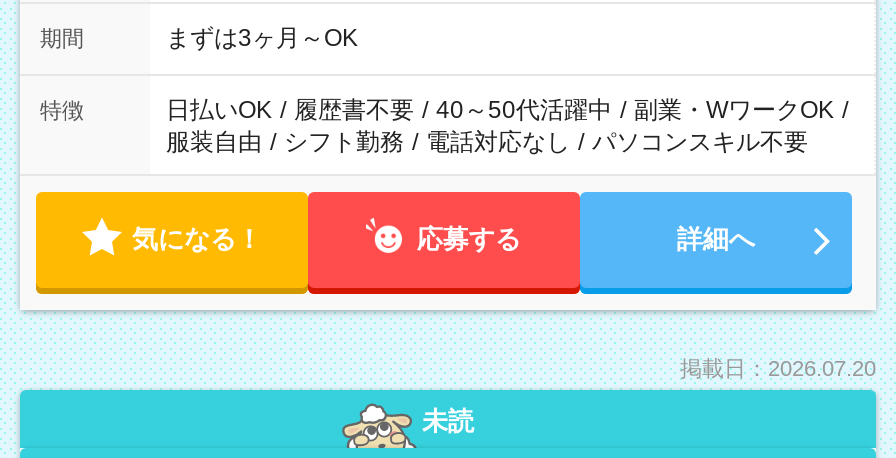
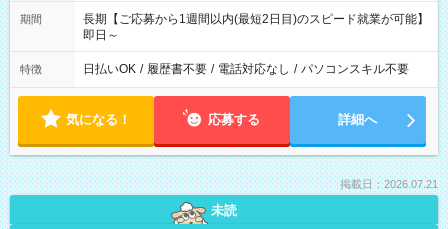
- まずは3ヶ月～OK
+ 長期【ご応募から1週間以内(最短2日目)のスピード就業が可能】
+ 即日～

- 日払いOK / 履歴書不要 / 40～50代活躍中 / 副業・WワークOK /
- 服装自由 / シフト勤務 / 電話対応なし / パソコンスキル不要
+ 日払いOK / 履歴書不要 / 電話対応なし / パソコンスキル不要

- 掲載日：2026.07.20
+ 掲載日：2026.07.21
